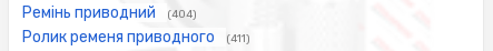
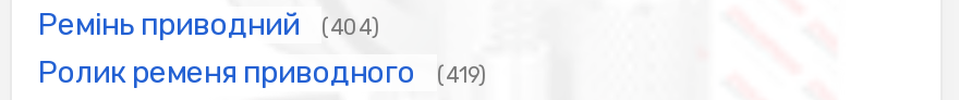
- Ролик ременя приводного (411)
+ Ролик ременя приводного (419)
